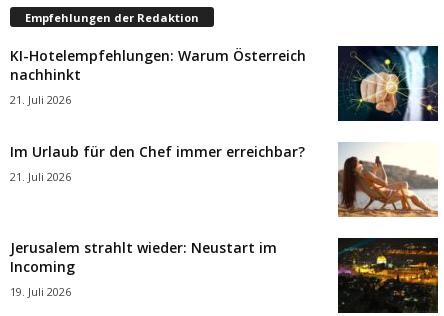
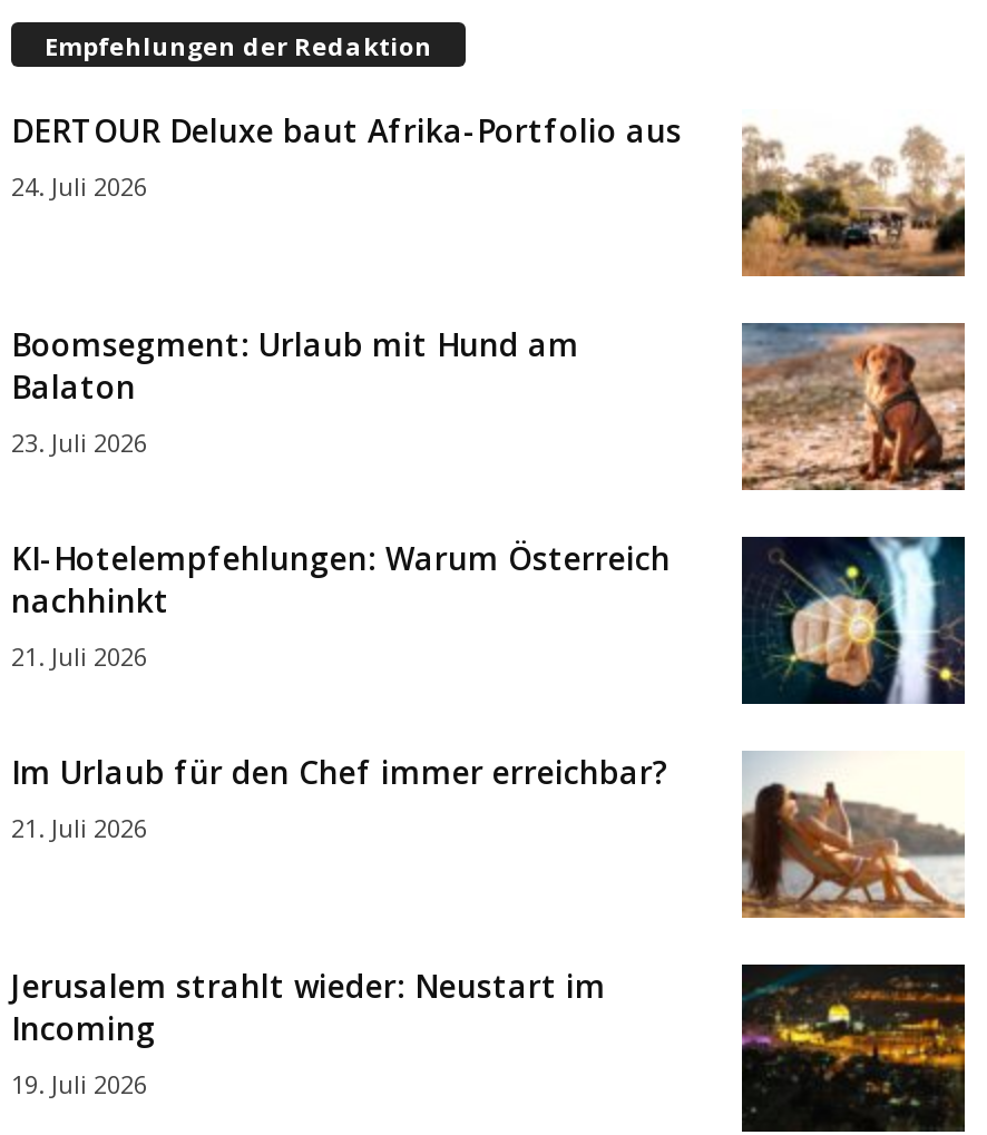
+ [image]
+ DERTOUR Deluxe baut Afrika-Portfolio aus
+ 24. Juli 2026

+ Boomsegment: Urlaub mit Hund am
+ Balaton
+ 23. Juli 2026

+ [image]
